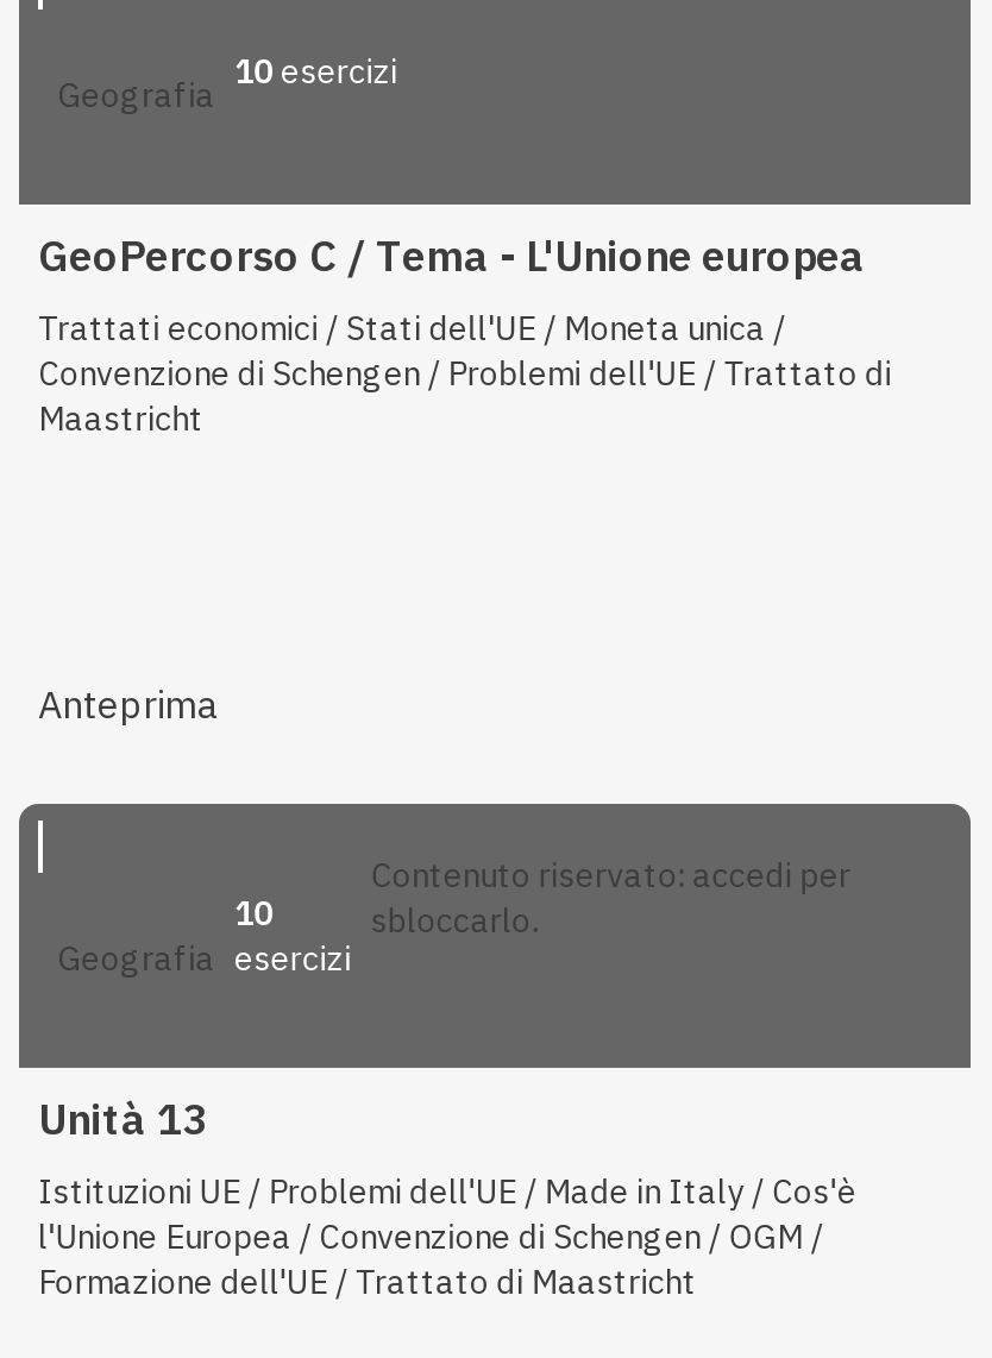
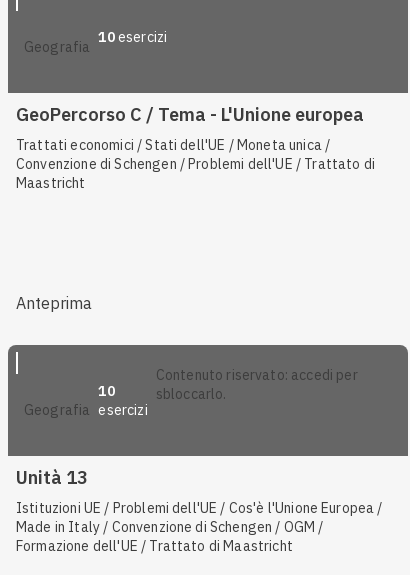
- Istituzioni UE / Problemi dell'UE / Made in Italy / Cos'è
- l'Unione Europea / Convenzione di Schengen / OGM /
+ Istituzioni UE / Problemi dell'UE / Cos'è l'Unione Europea /
+ Made in Italy / Convenzione di Schengen / OGM /
